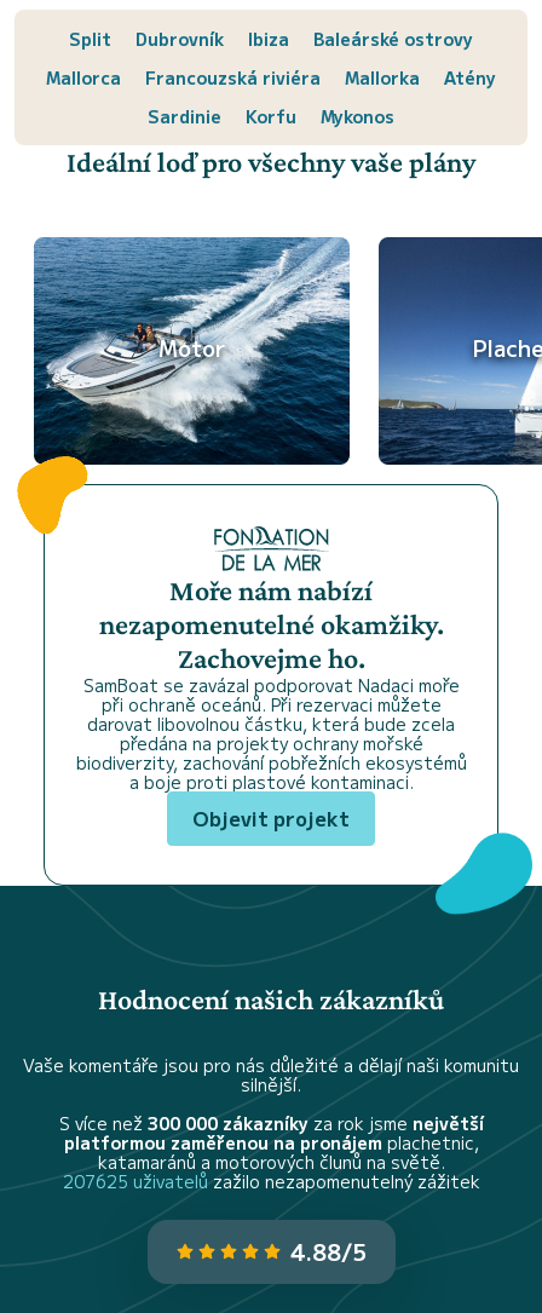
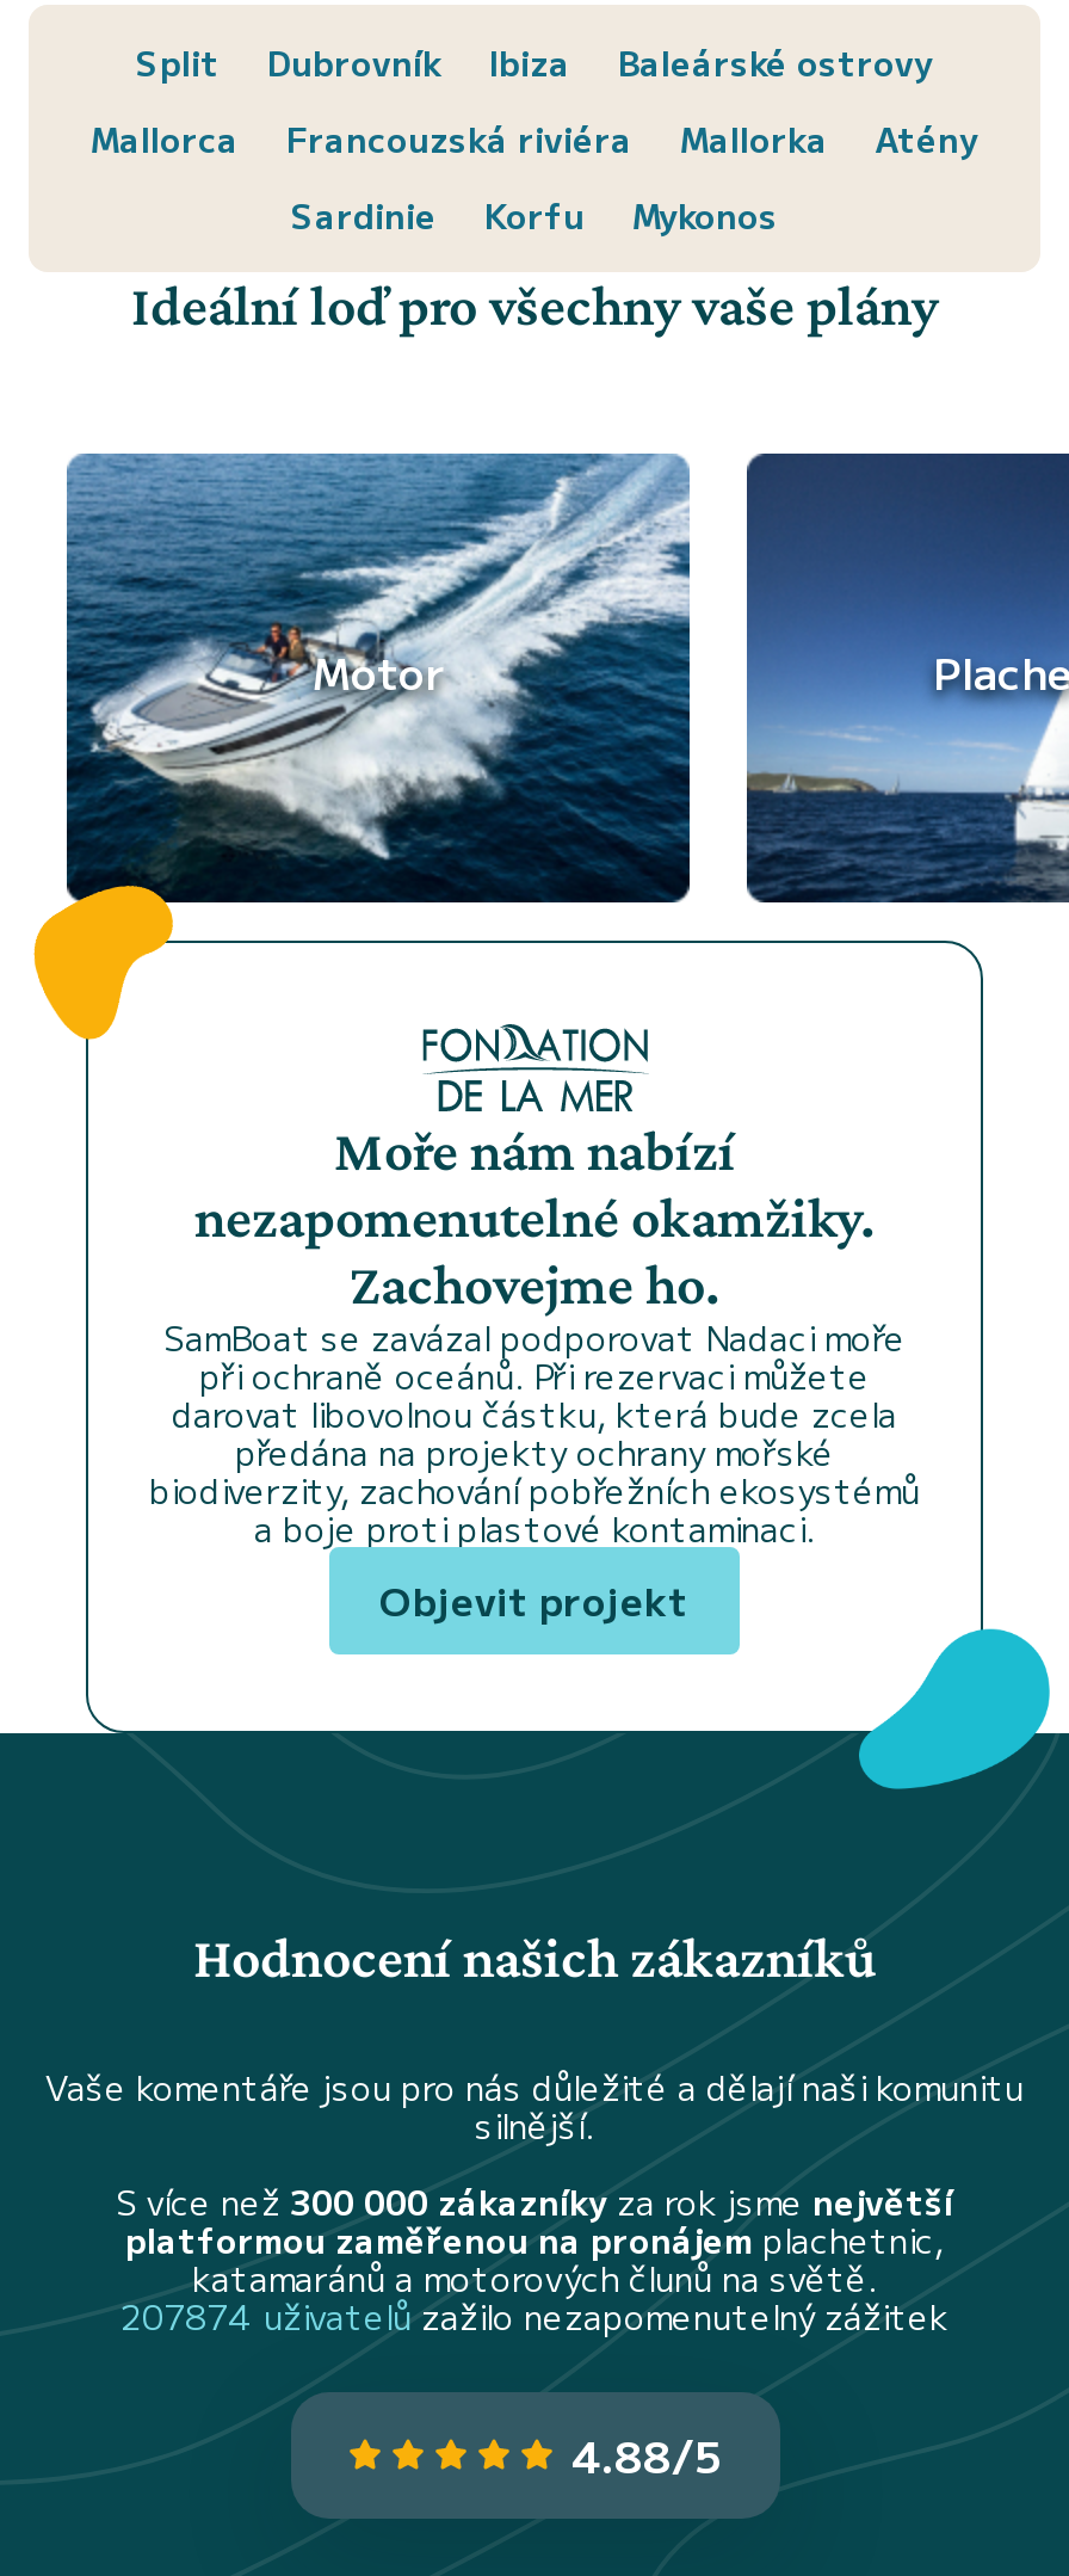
- 207625 uživatelů zažilo nezapomenutelný zážitek
+ 207874 uživatelů zažilo nezapomenutelný zážitek
